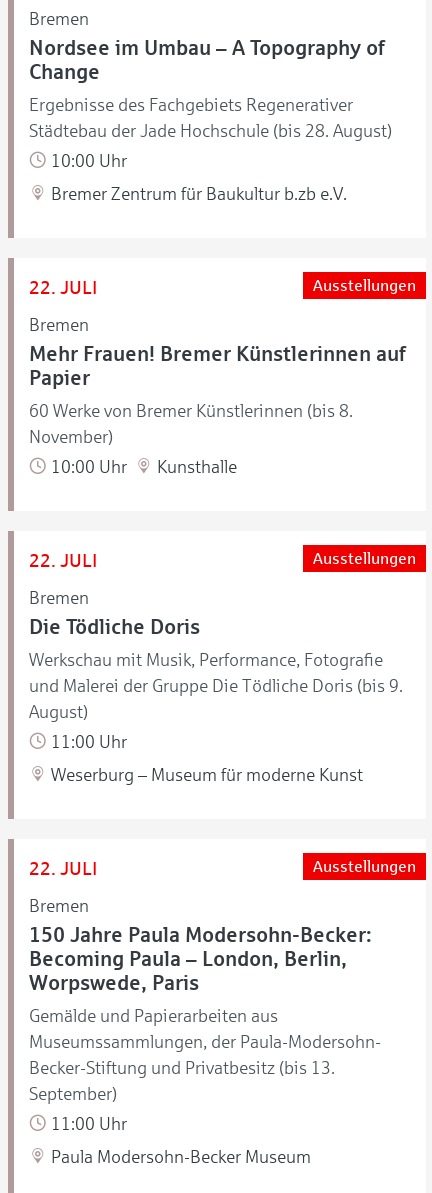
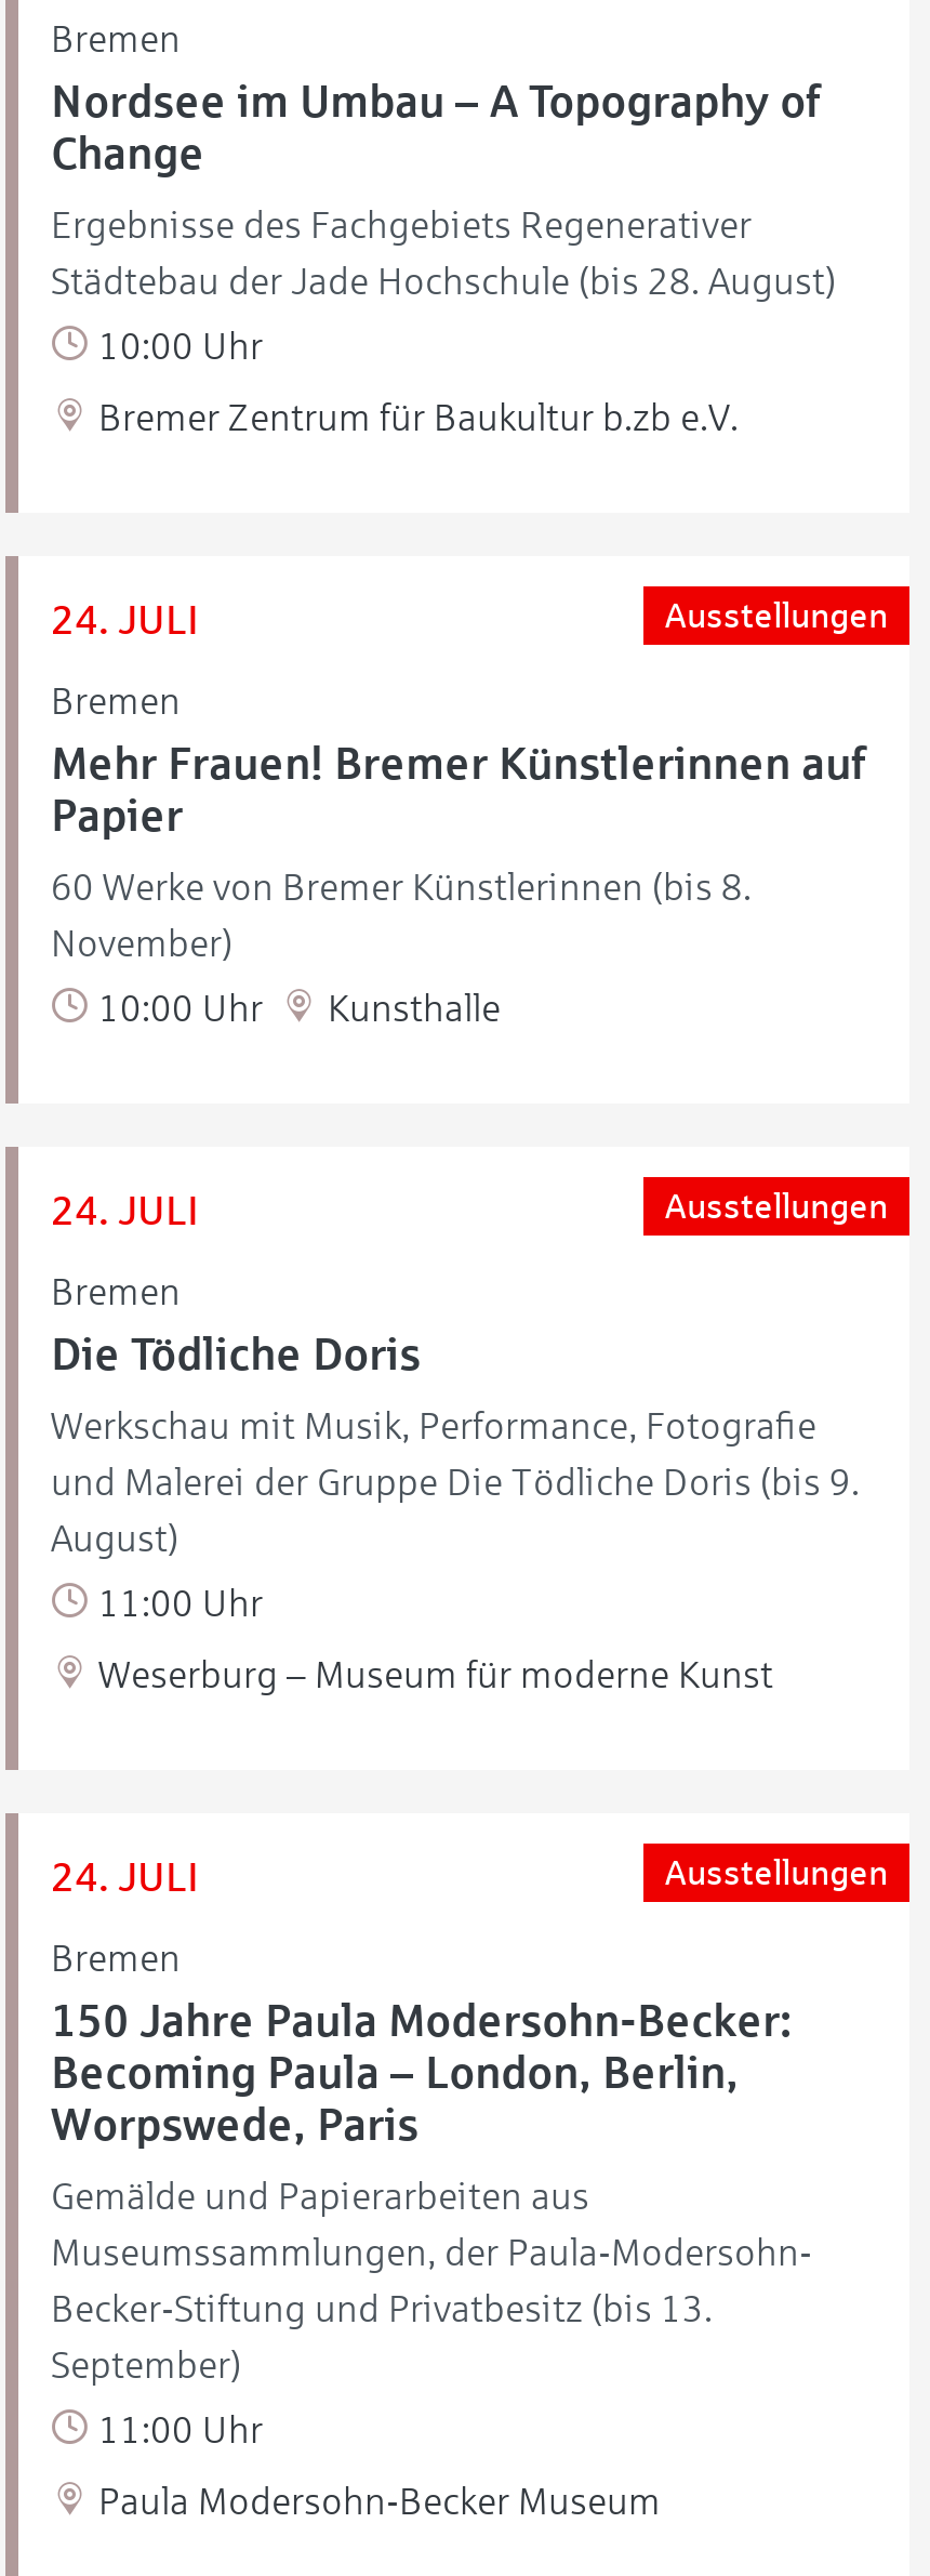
- 22. JULI
+ 24. JULI

- 22. JULI
+ 24. JULI

- 22. JULI
+ 24. JULI
